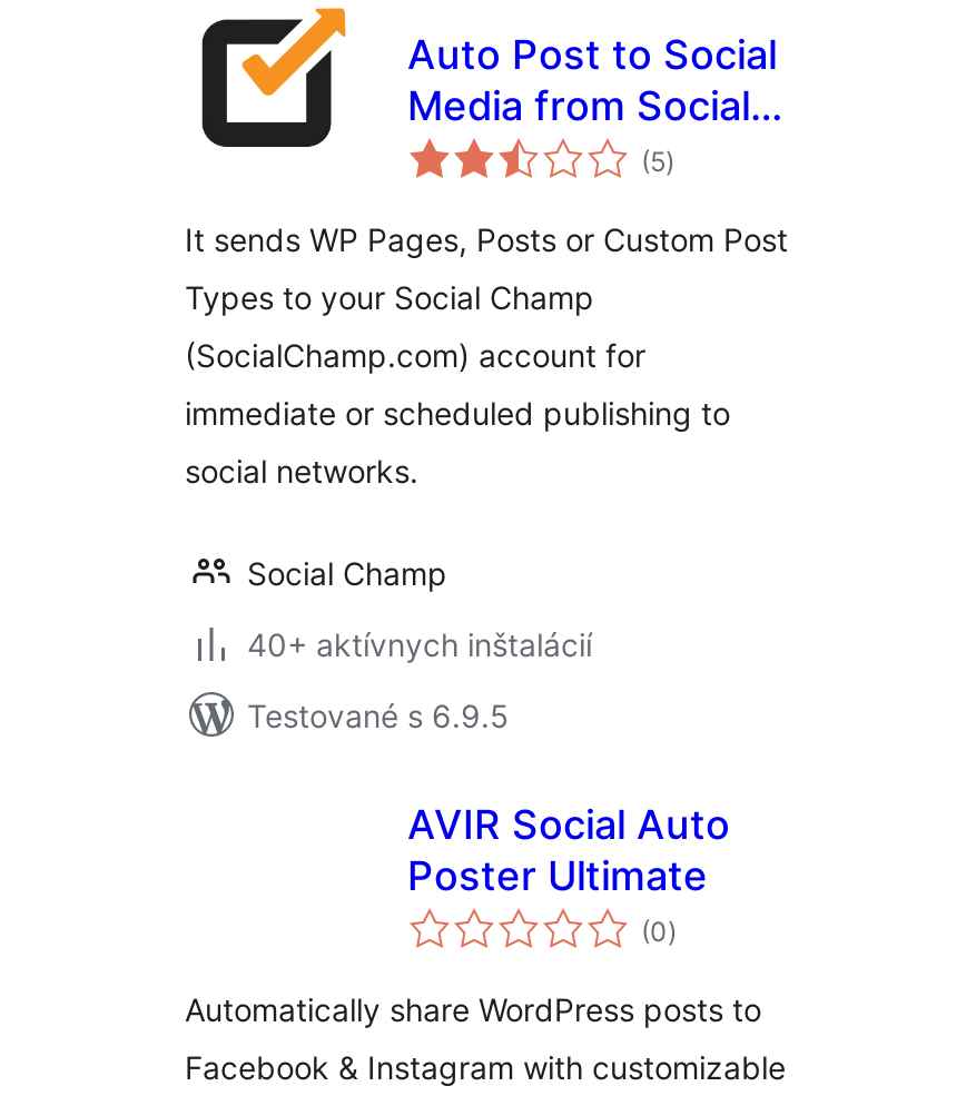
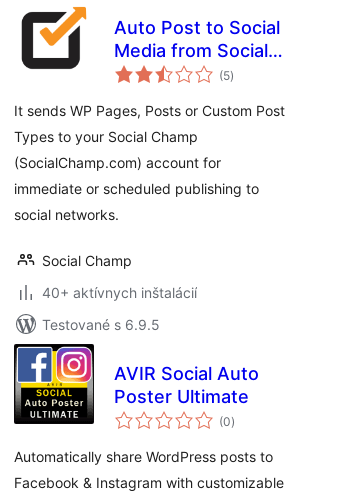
+ [image]
